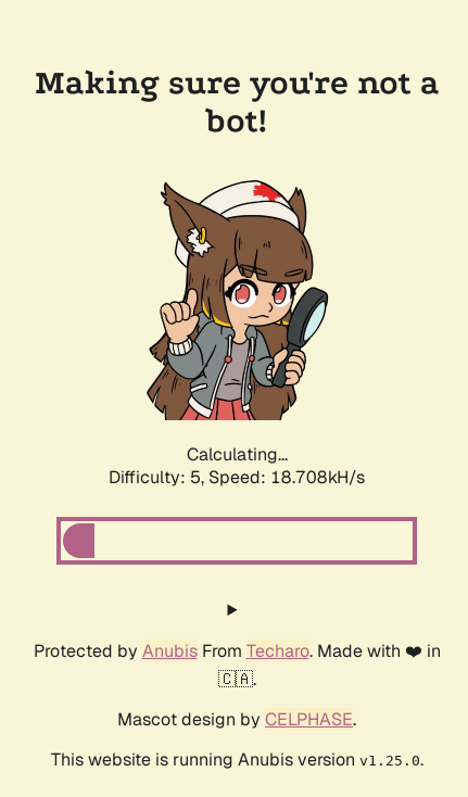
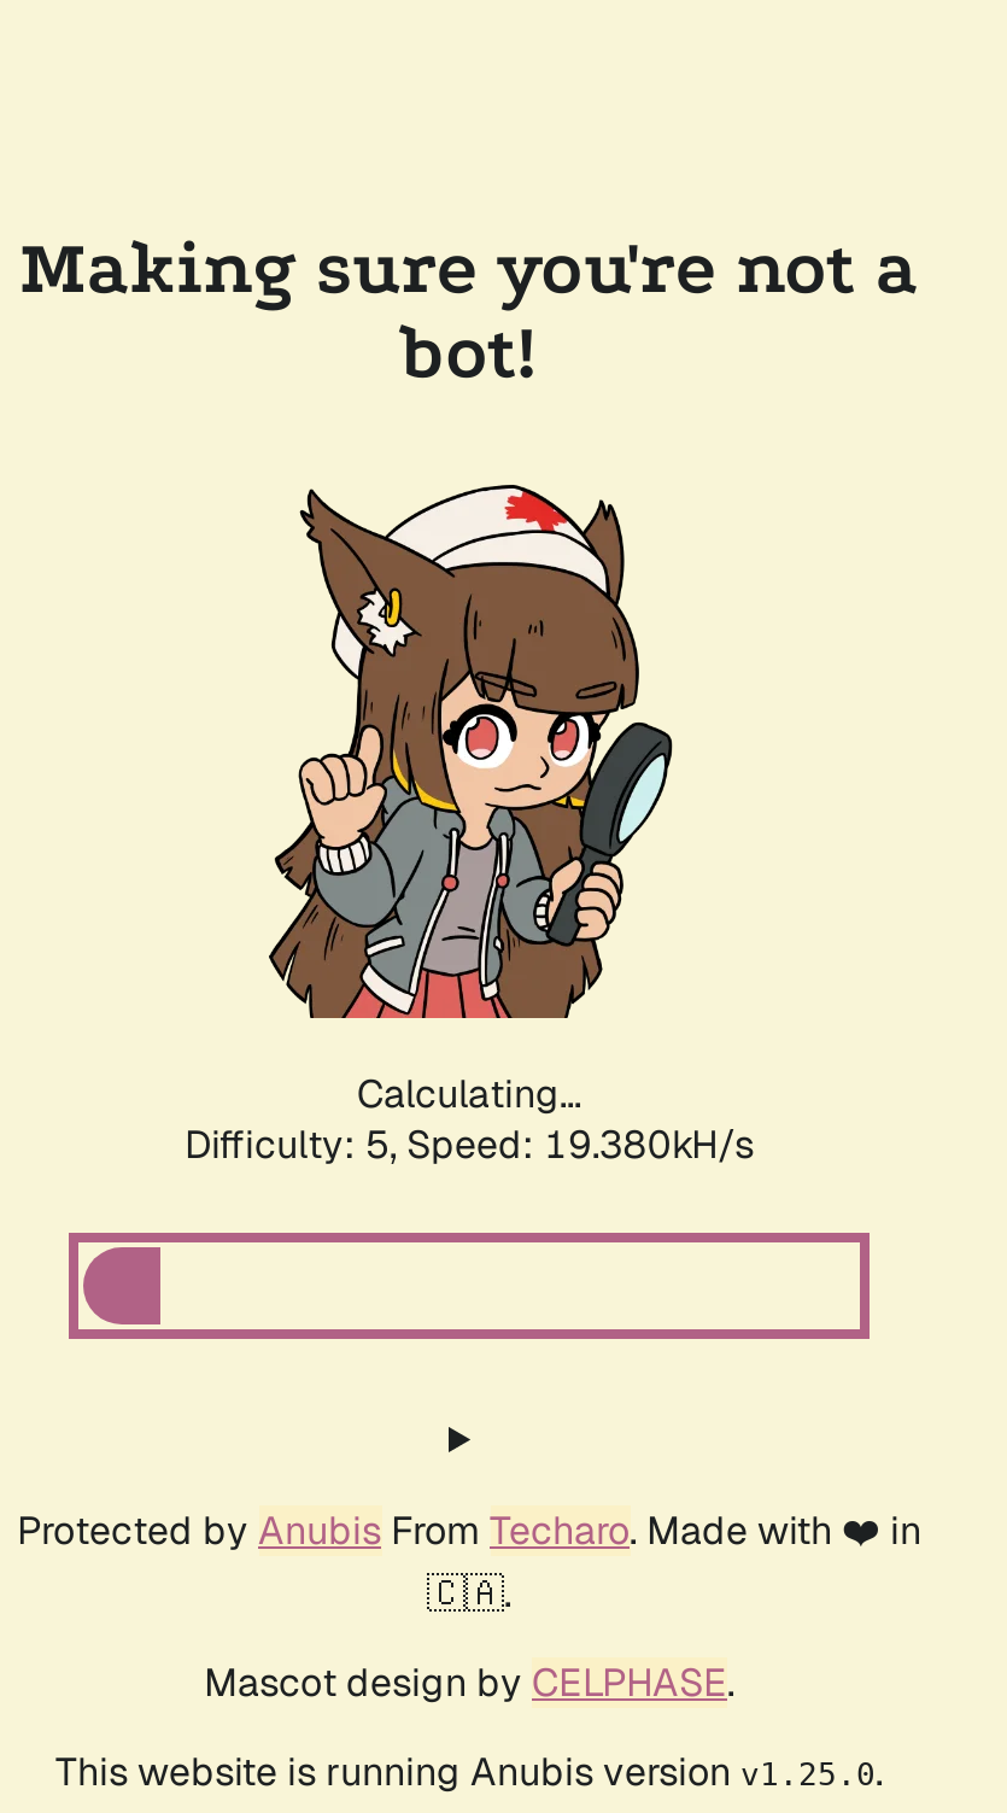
- Difficulty: 5, Speed: 18.708kH/s
+ Difficulty: 5, Speed: 19.380kH/s
